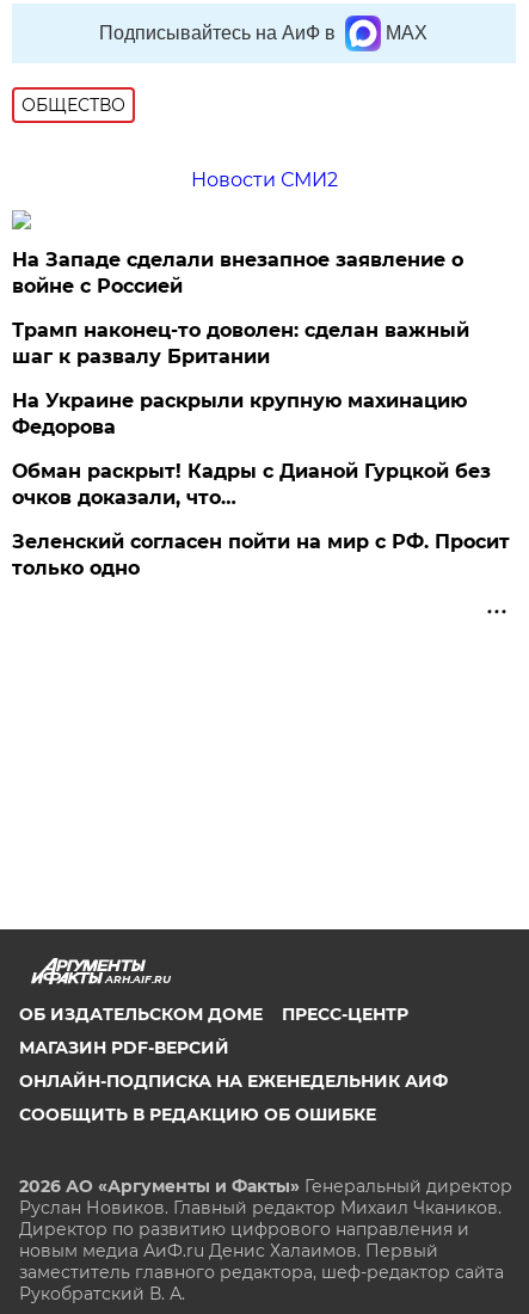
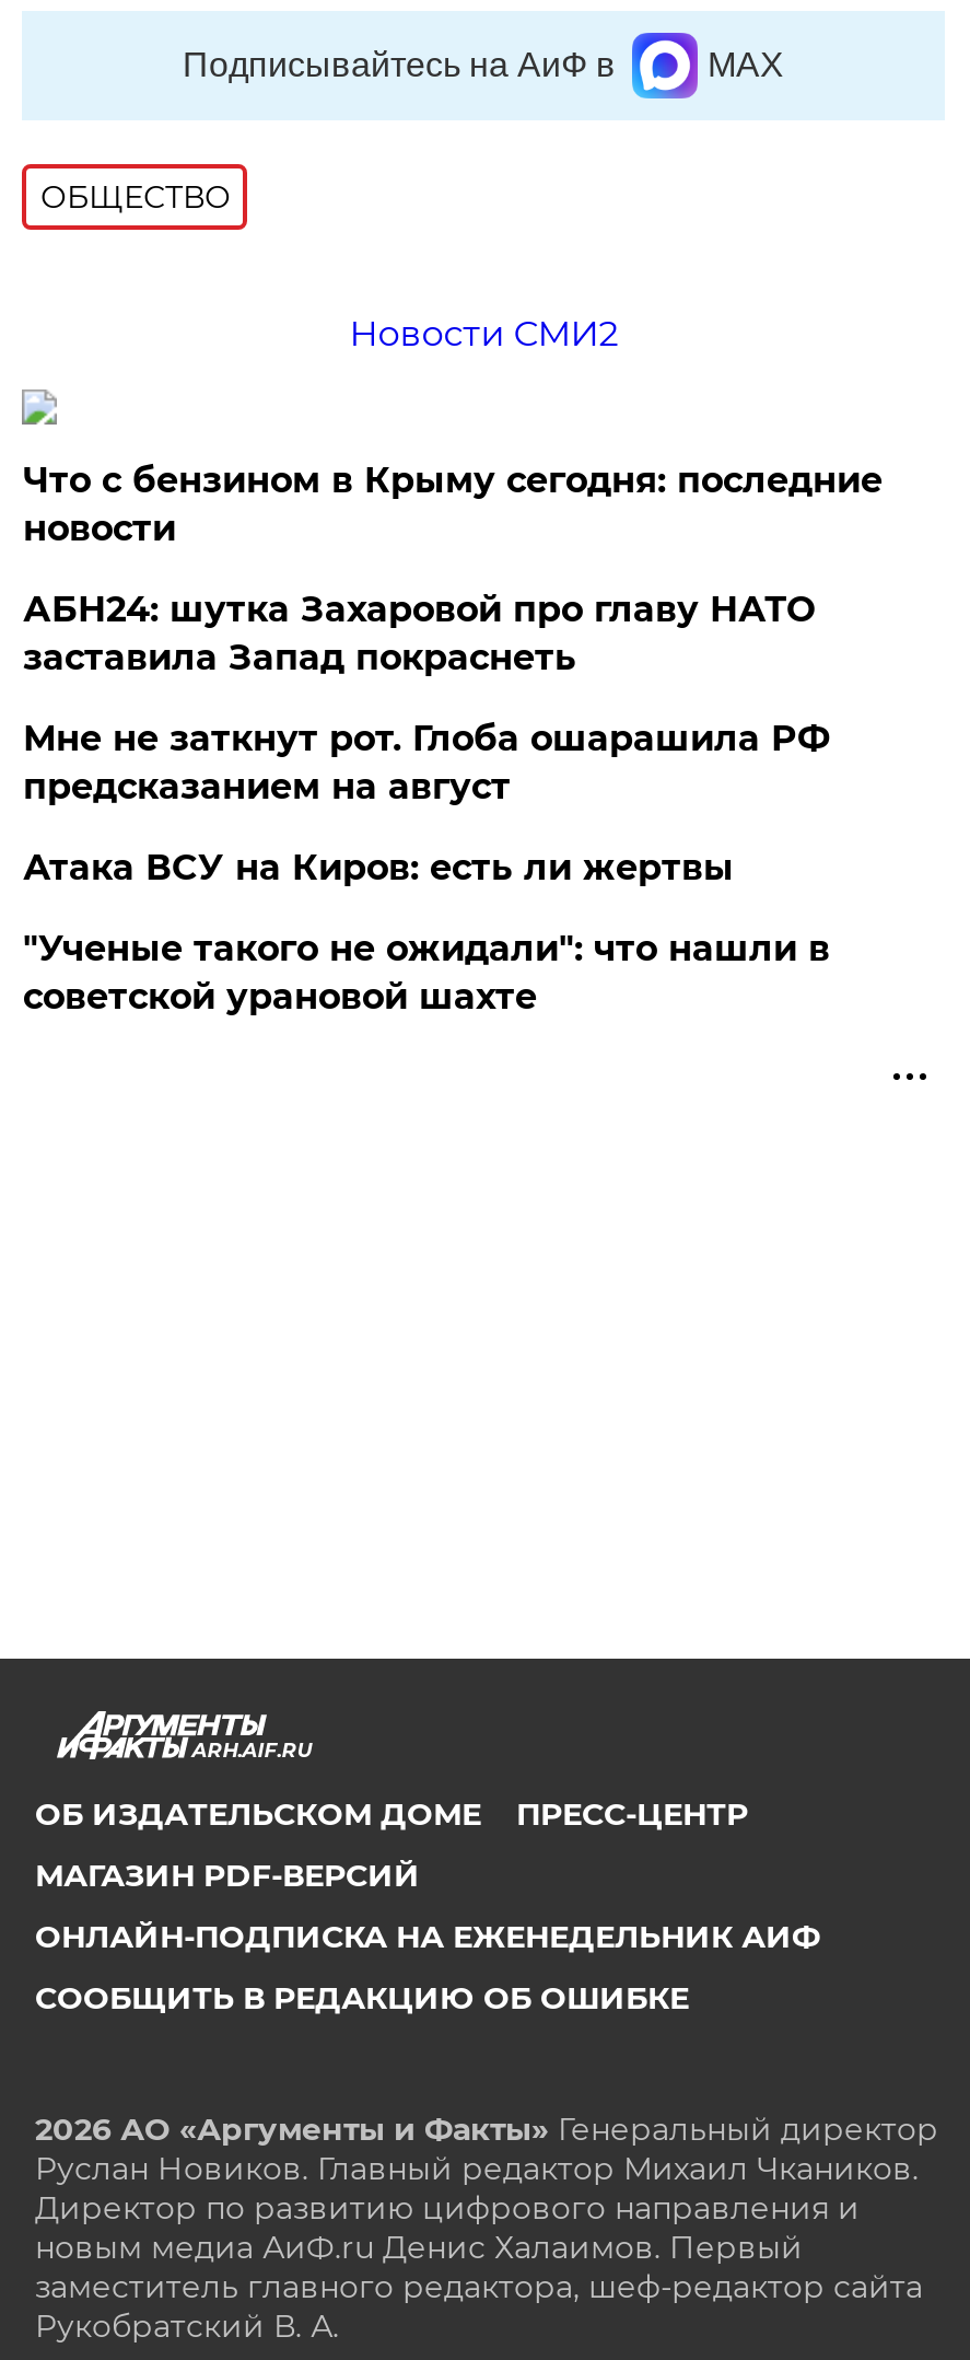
- На Западе сделали внезапное заявление о
- войне с Россией
+ Что с бензином в Крыму сегодня: последние
+ новости

- Трамп наконец-то доволен: сделан важный
- шаг к развалу Британии
+ АБН24: шутка Захаровой про главу НАТО
+ заставила Запад покраснеть

- На Украине раскрыли крупную махинацию
- Федорова
+ Мне не заткнут рот. Глоба ошарашила РФ
+ предсказанием на август

- Обман раскрыт! Кадры с Дианой Гурцкой без
- очков доказали, что…
+ Атака ВСУ на Киров: есть ли жертвы

- Зеленский согласен пойти на мир с РФ. Просит
- только одно
+ "Ученые такого не ожидали": что нашли в
+ советской урановой шахте
